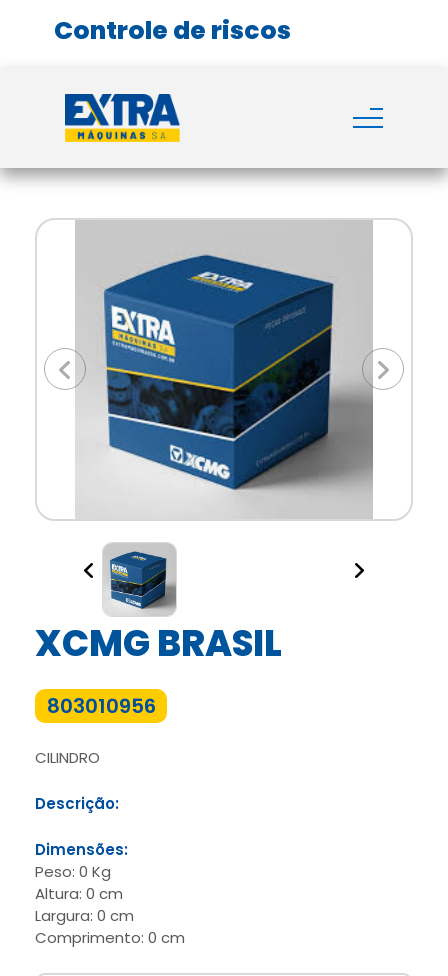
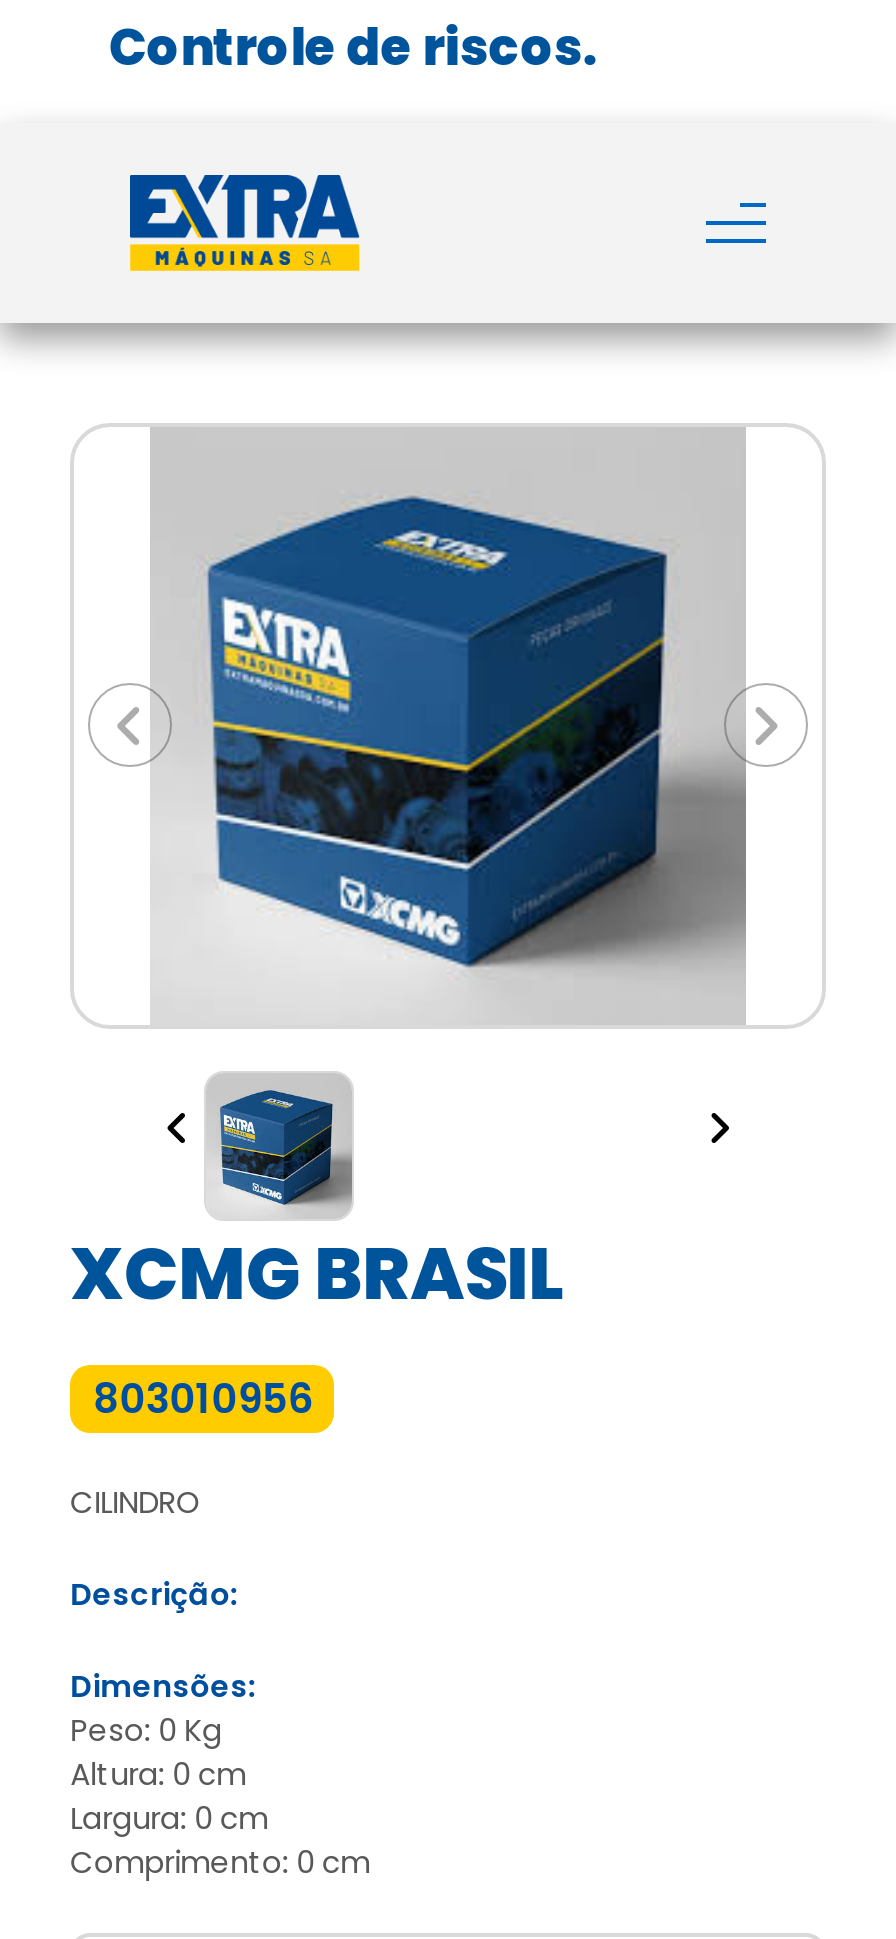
- Controle de ris
+ Controle de riscos.
